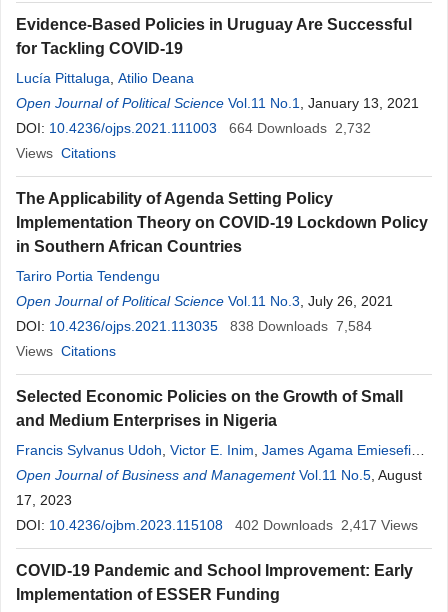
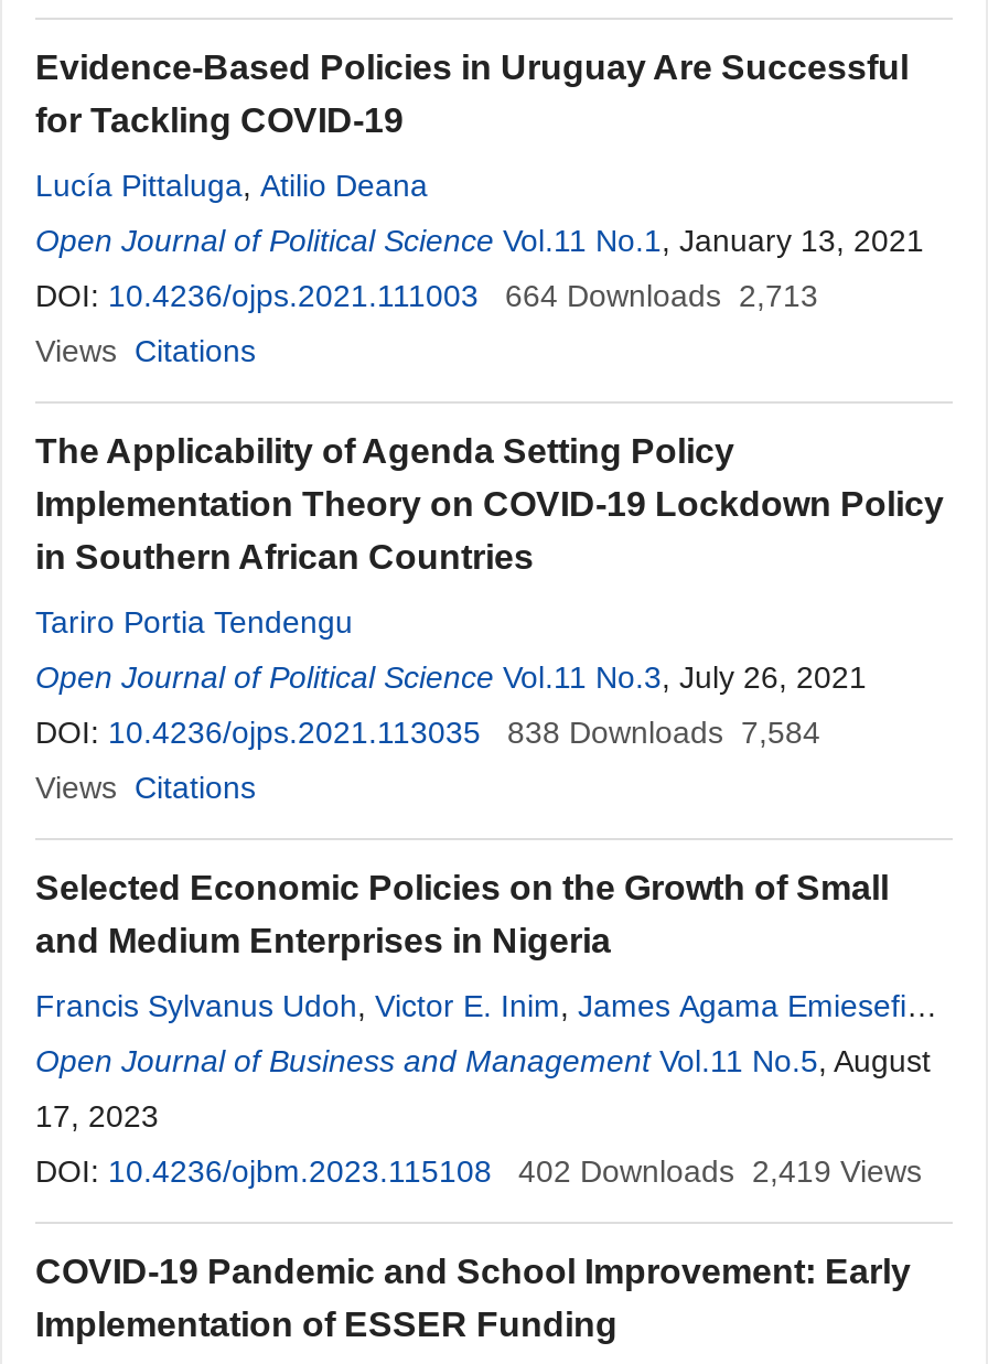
- DOI: 10.4236/ojps.2021.111003 664 Downloads 2,732
+ DOI: 10.4236/ojps.2021.111003 664 Downloads 2,713

- 402 Downloads 2,417 Views
+ 402 Downloads 2,419 Views
